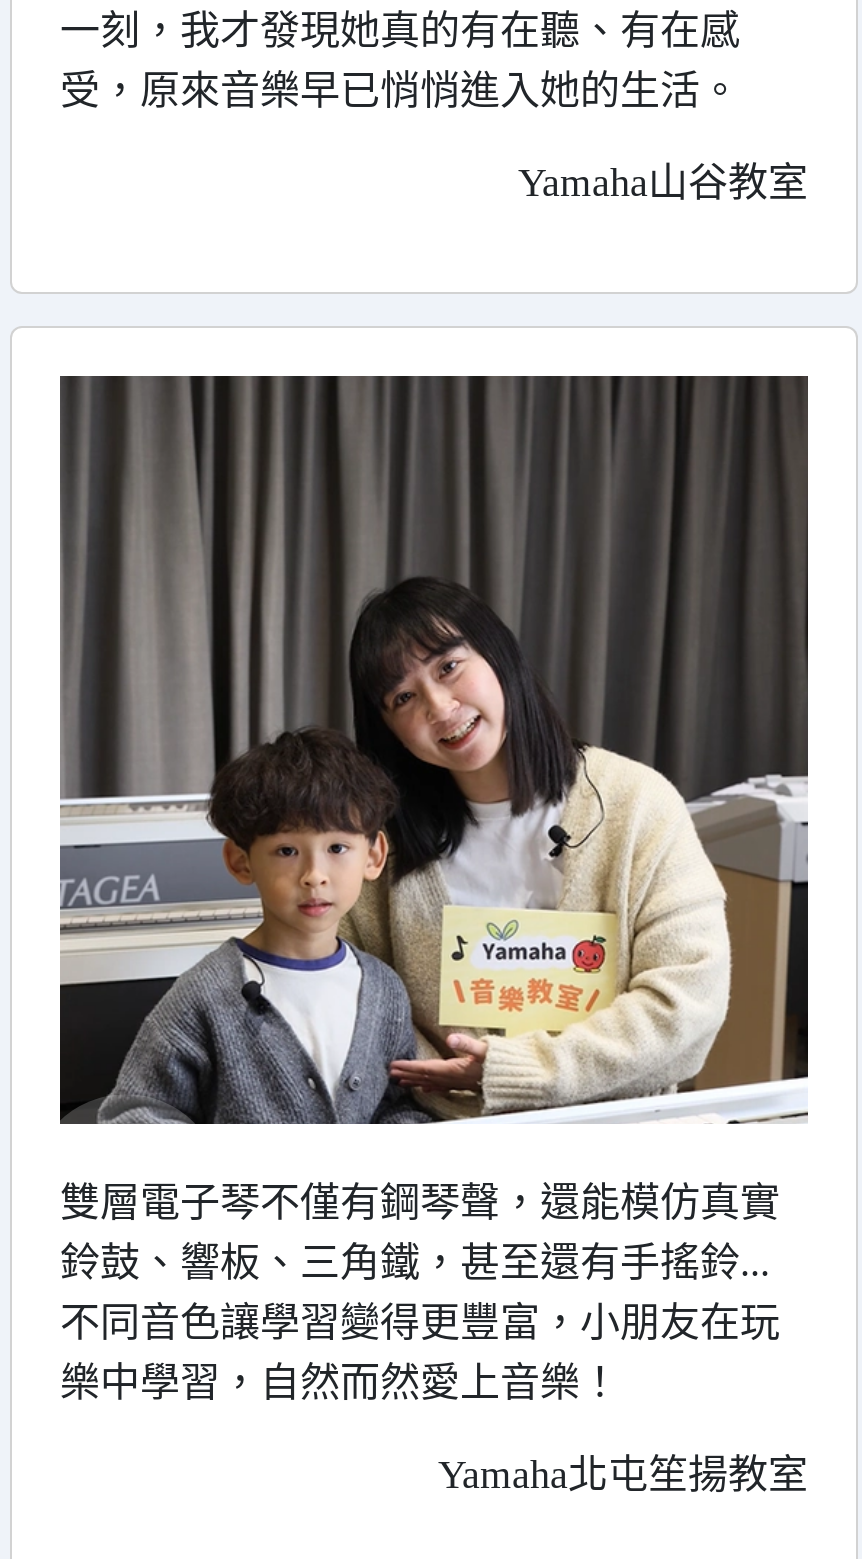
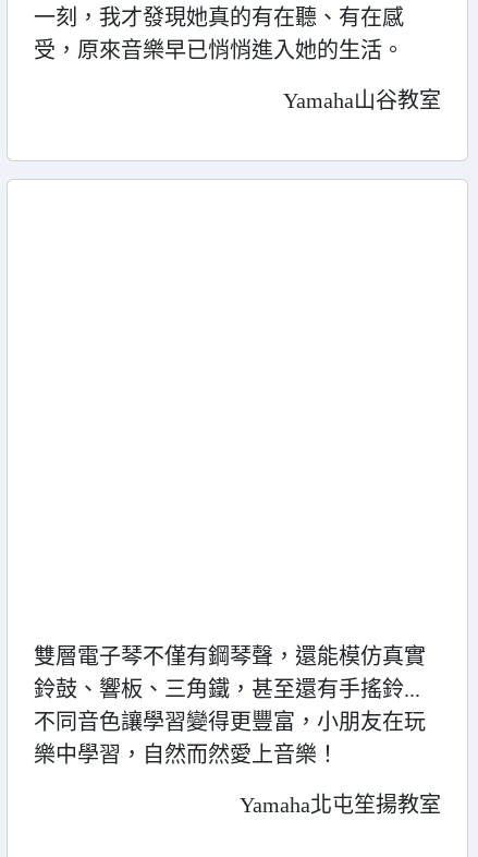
- [image]
